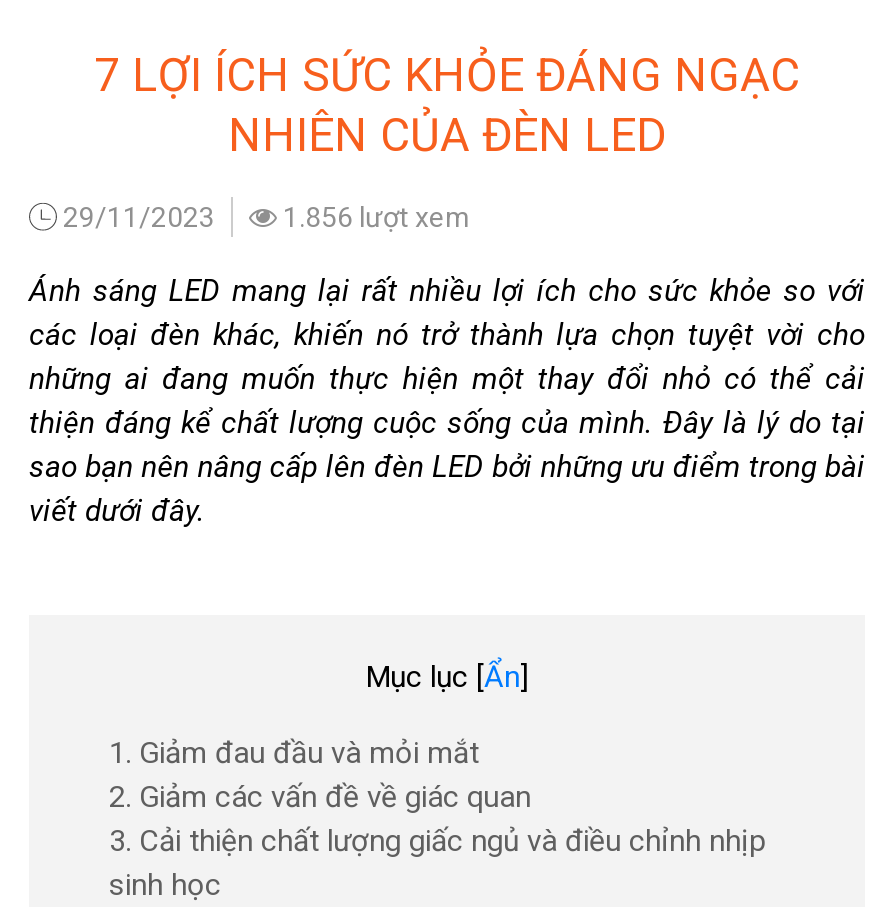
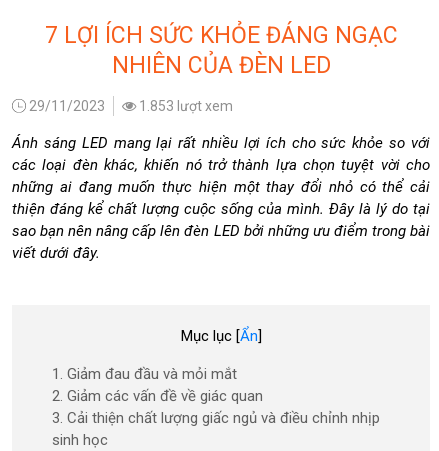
- 29/11/2023 1.856 lượt xem
+ 29/11/2023 1.853 lượt xem
